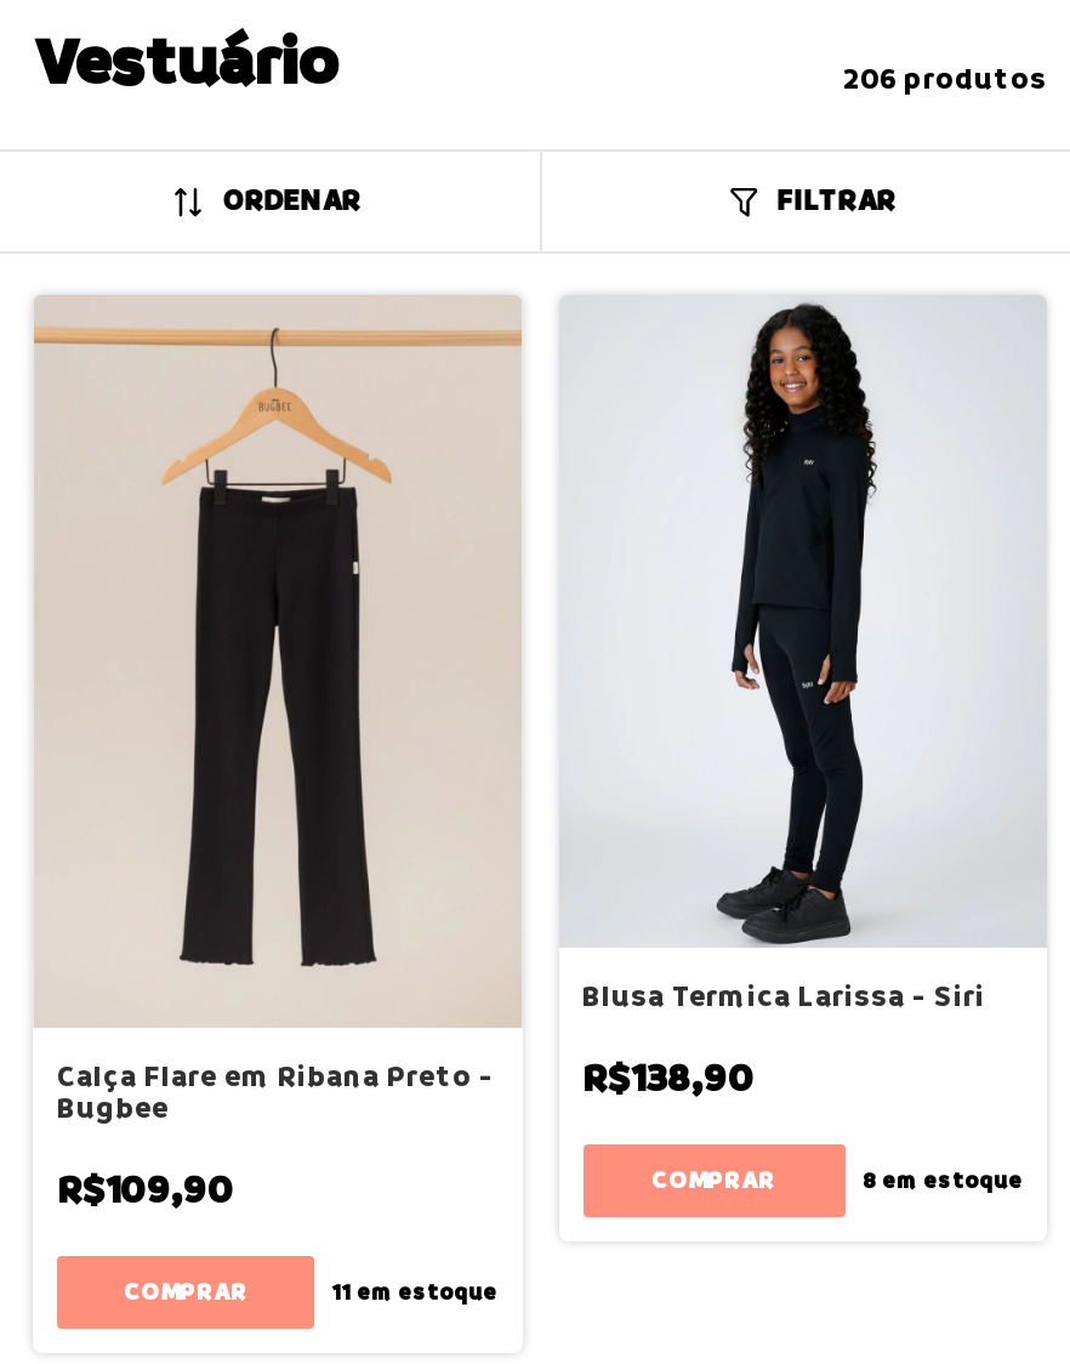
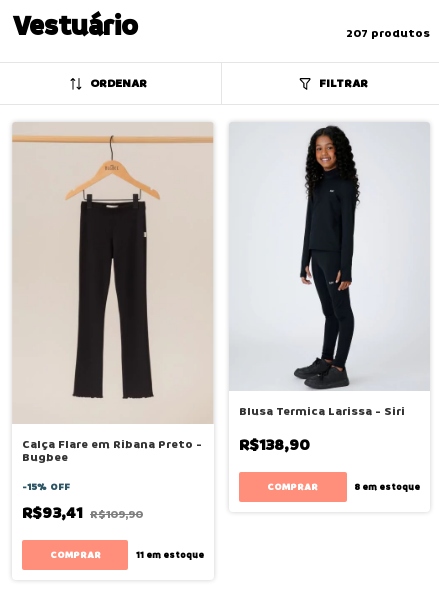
- 206 produtos
+ 207 produtos

- R$109,90
+ -15% OFF
+ R$93,41 R$109,90
